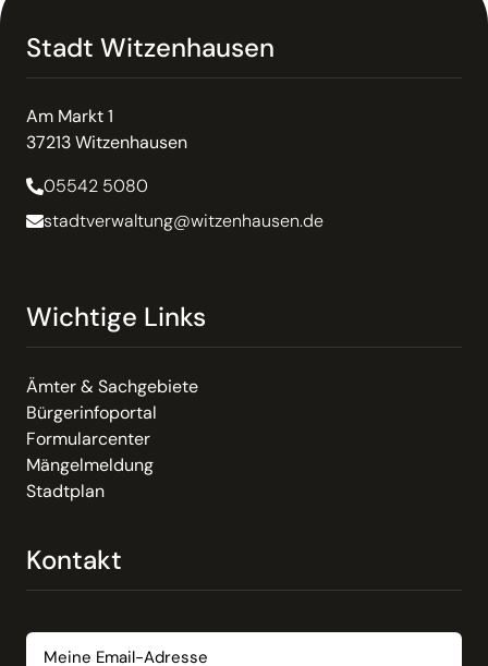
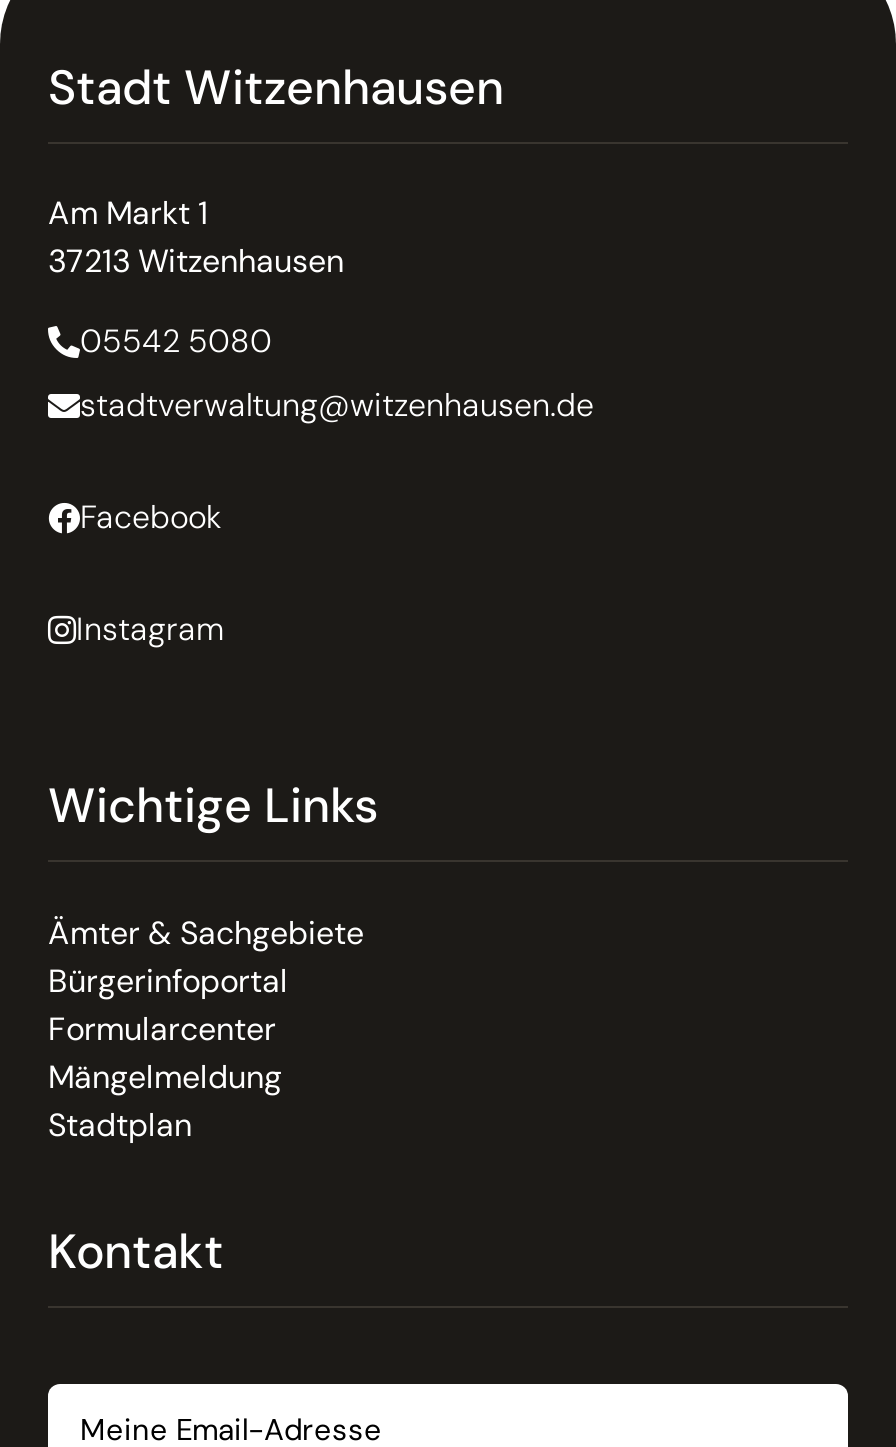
+ Facebook
+ Instagram
